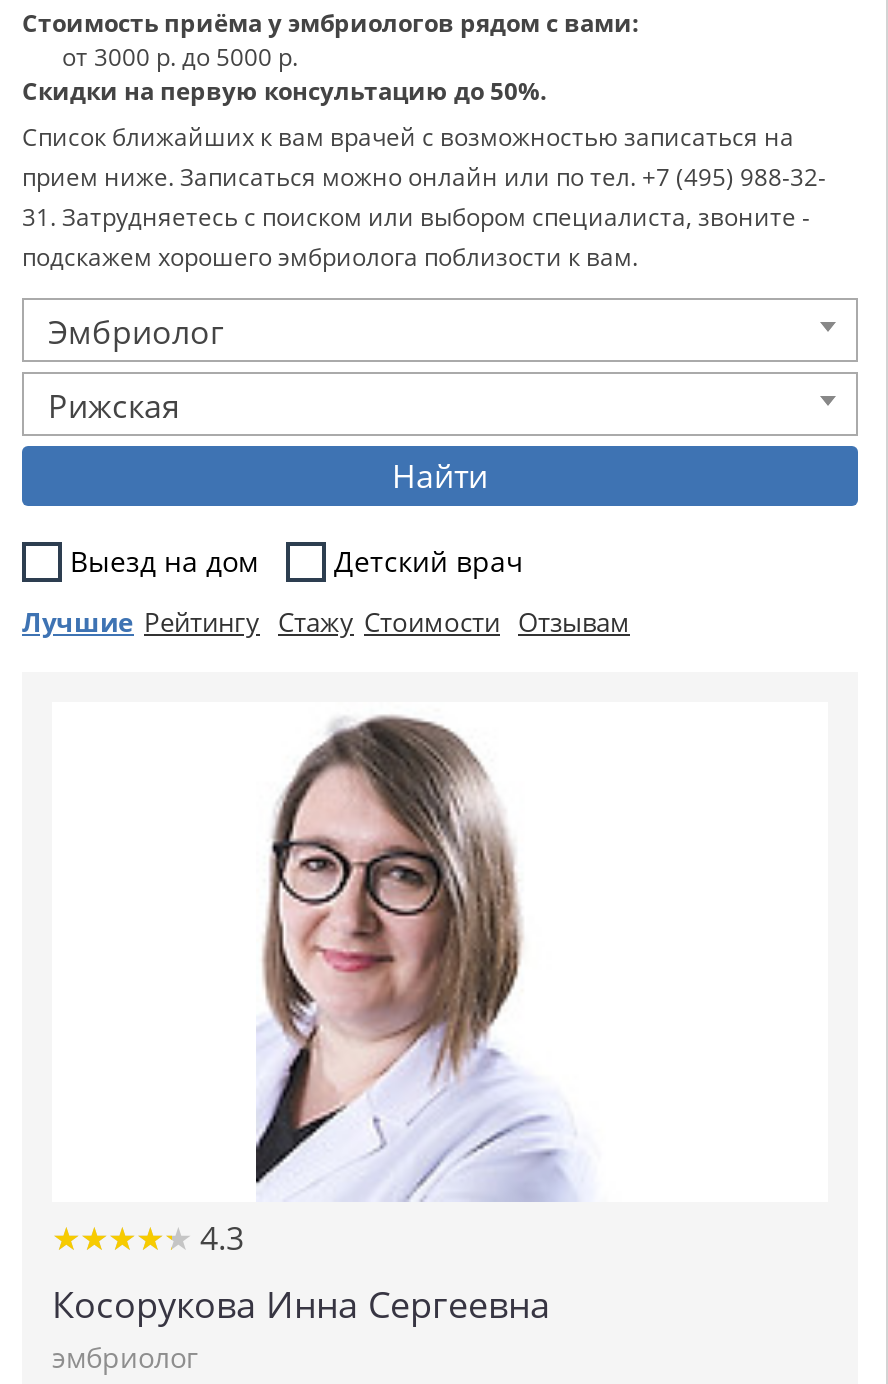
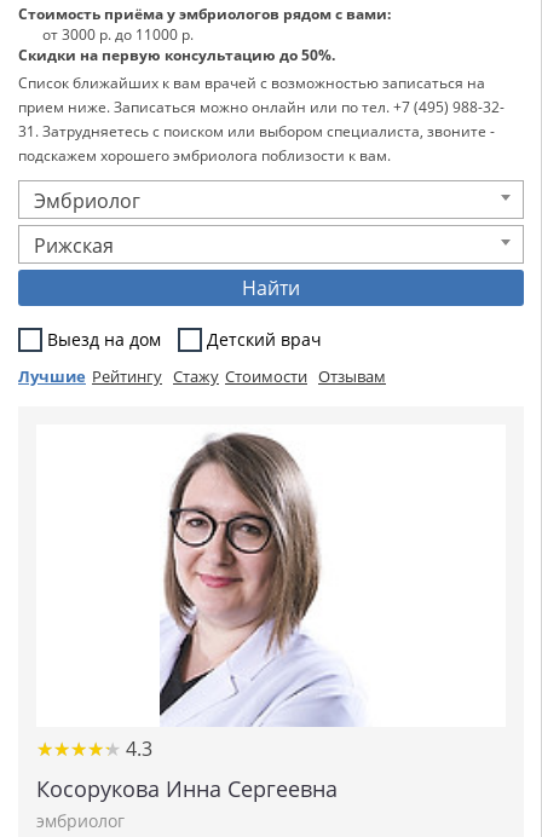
- от 3000 р. до 5000 р.
+ от 3000 р. до 11000 р.
